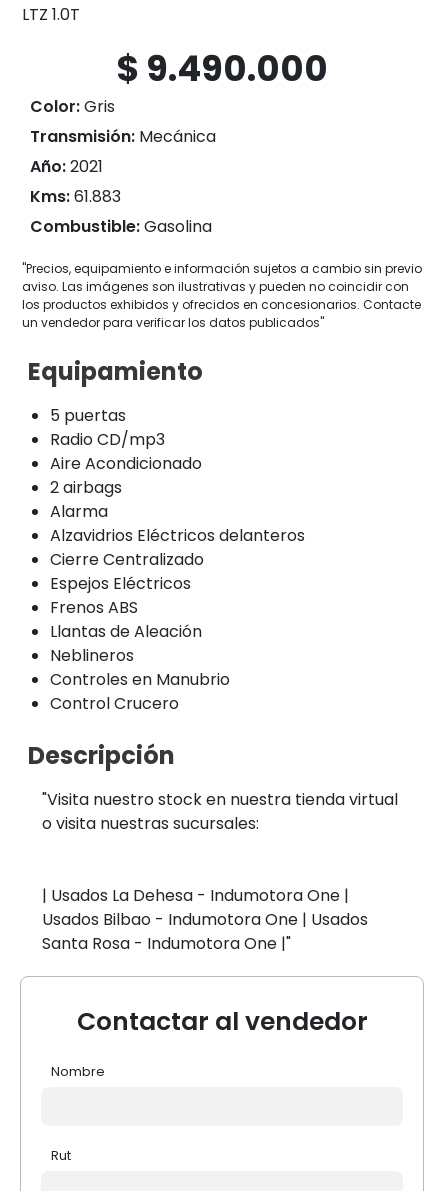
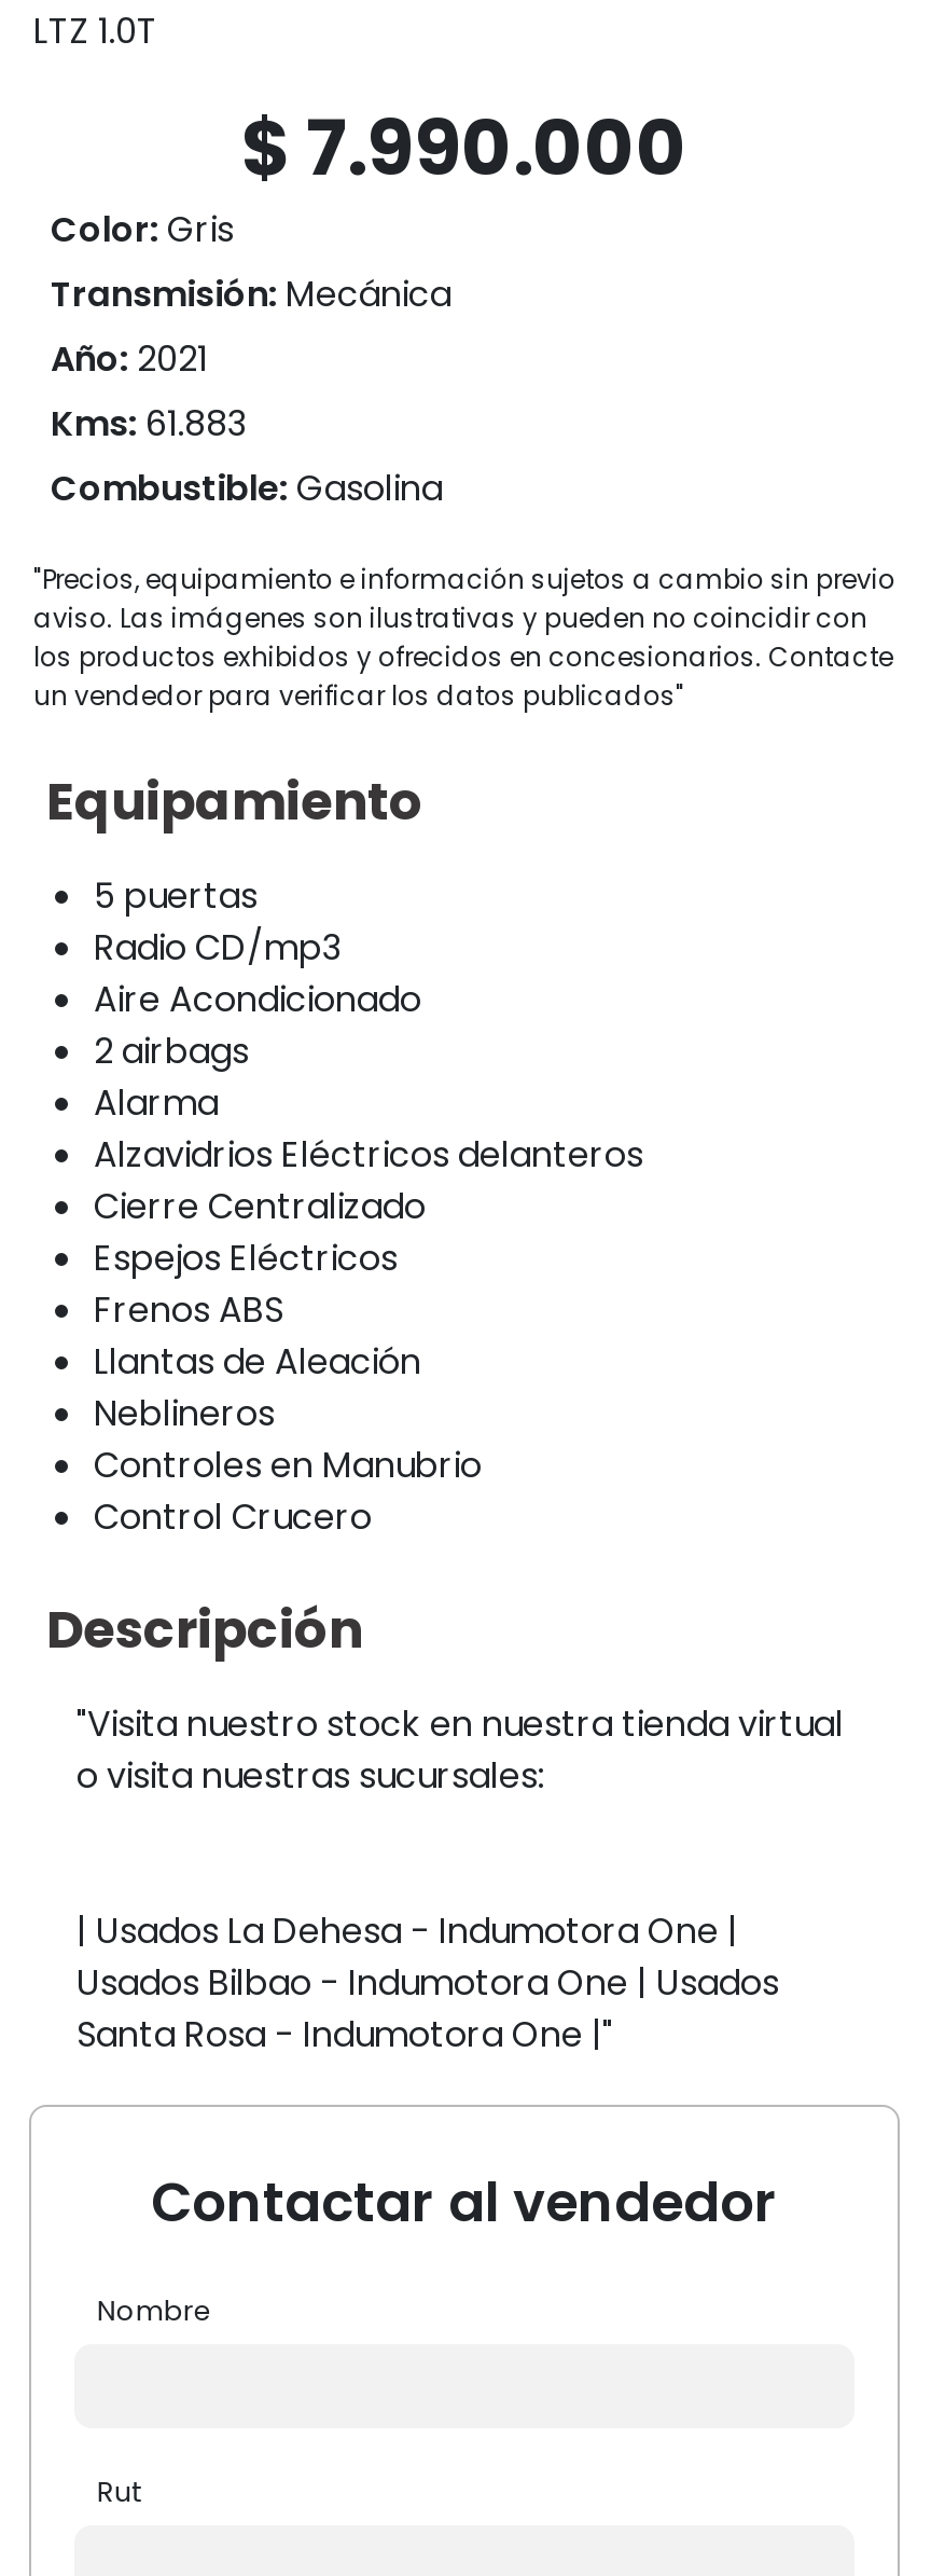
- $ 9.490.000
+ $ 7.990.000
